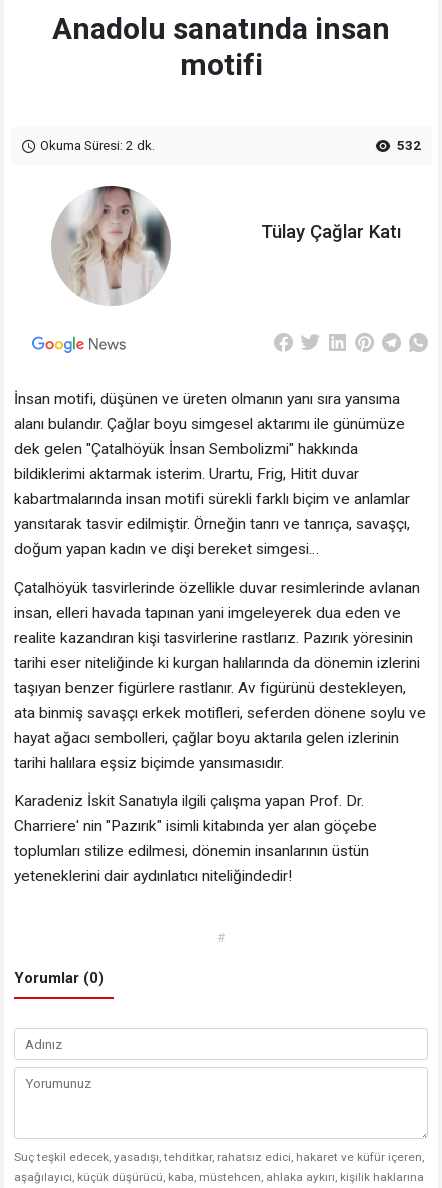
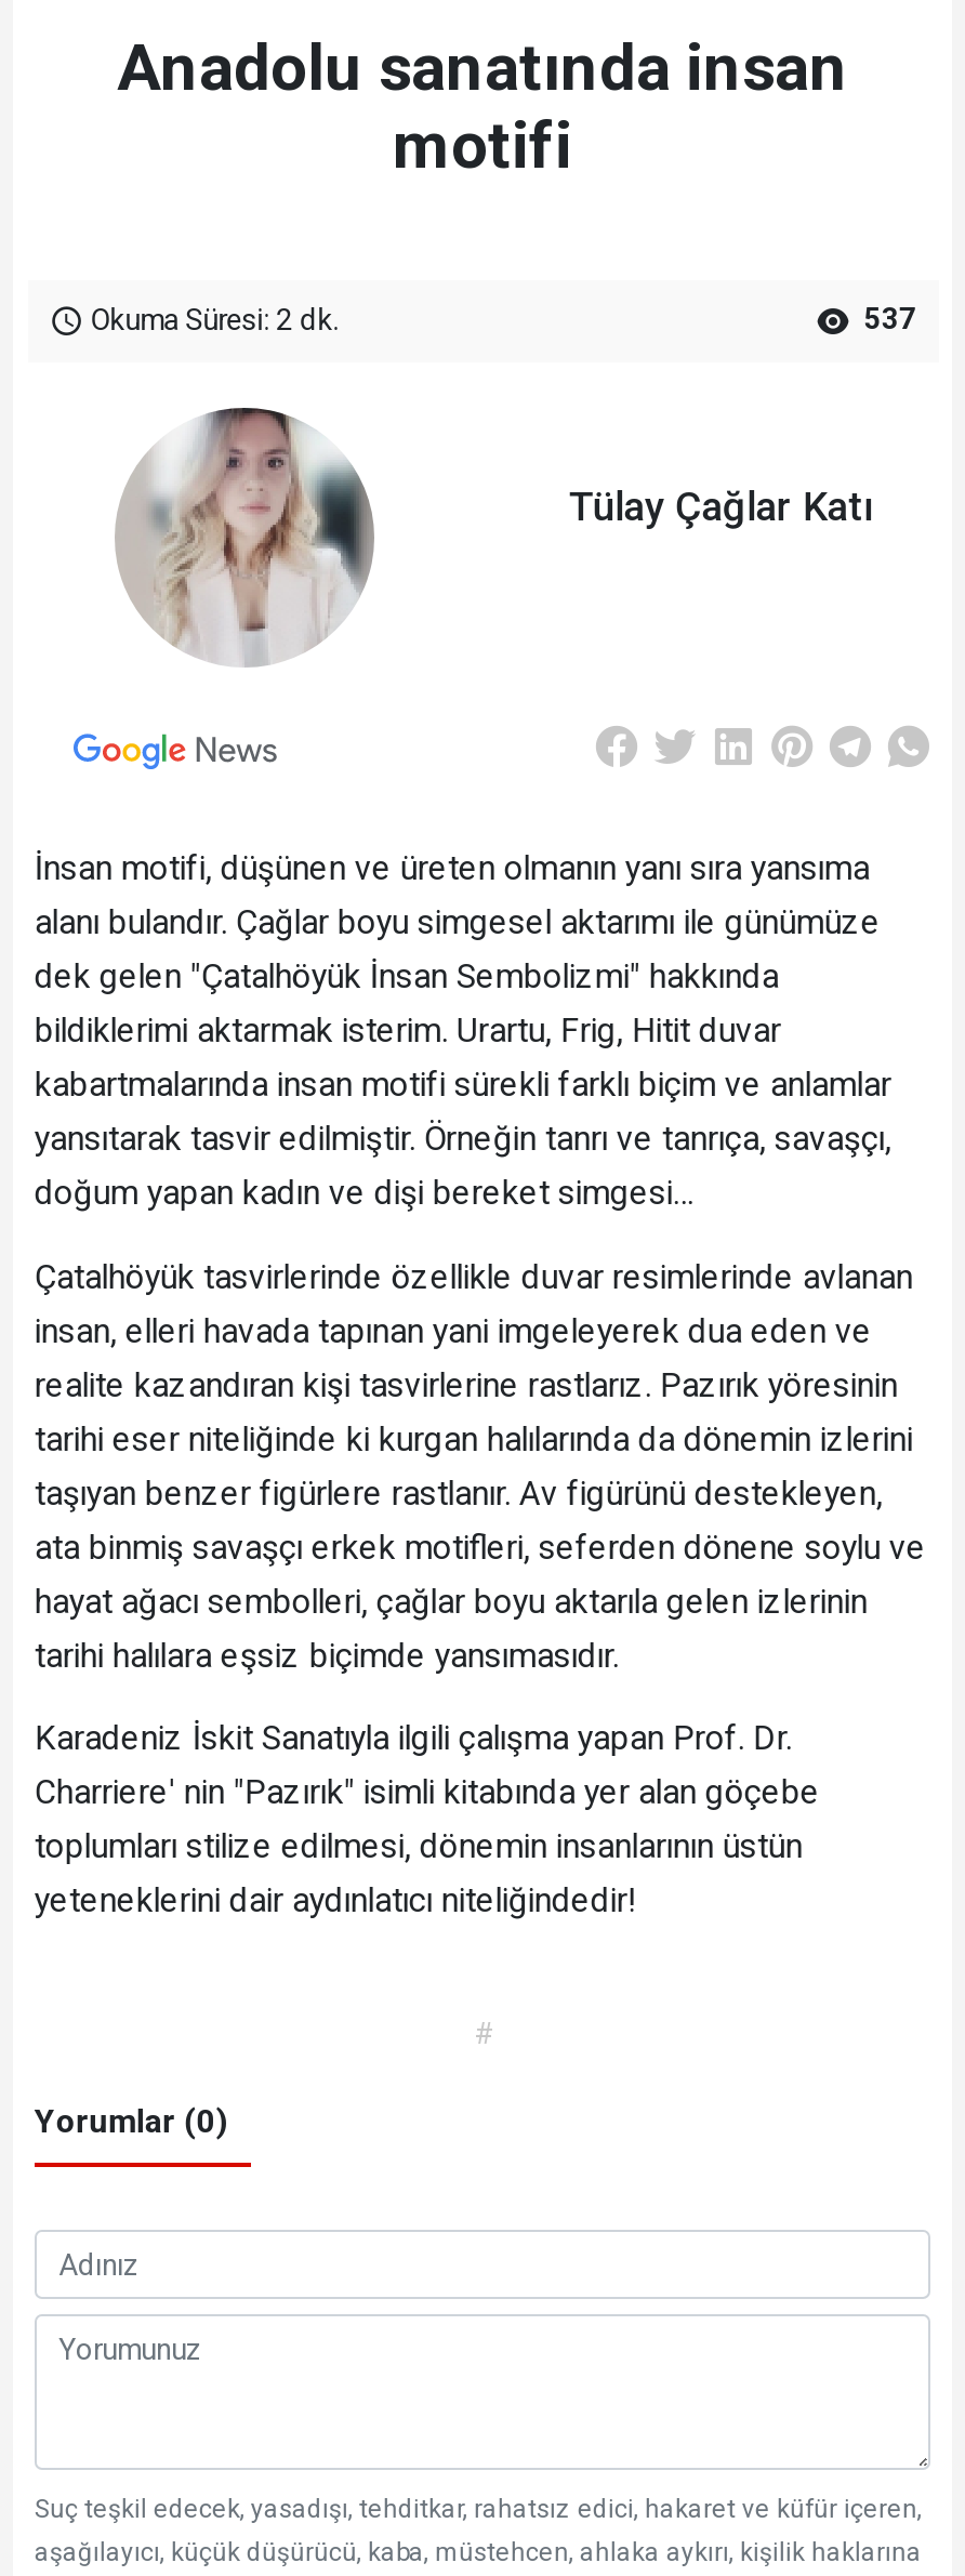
- 532
+ 537
